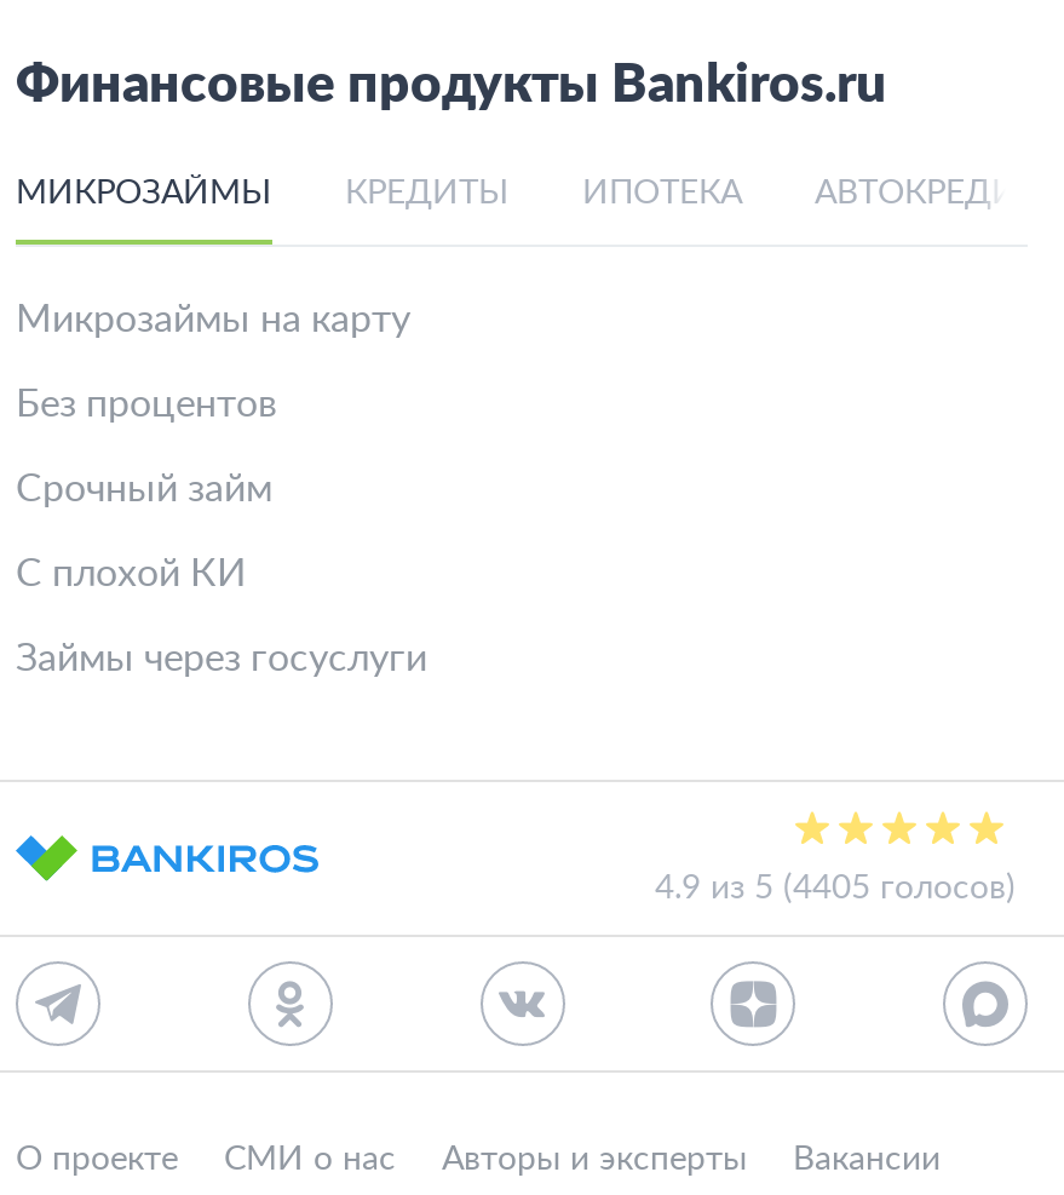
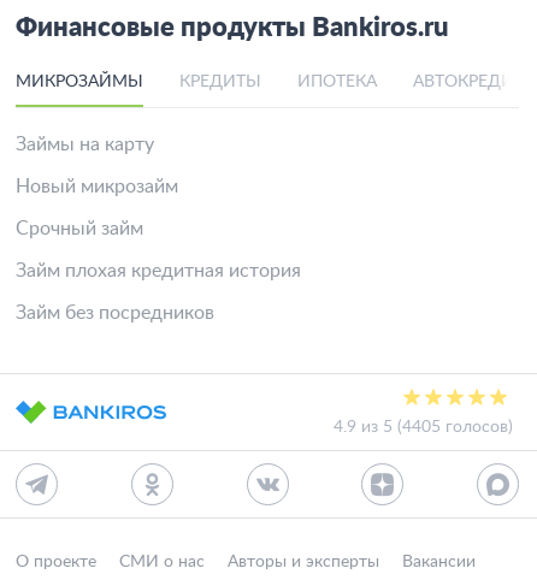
- Микрозаймы на карту
+ Займы на карту

- Без процентов
+ Новый микрозайм

- С плохой КИ
+ Займ плохая кредитная история

- Займы через госуслуги
+ Займ без посредников
